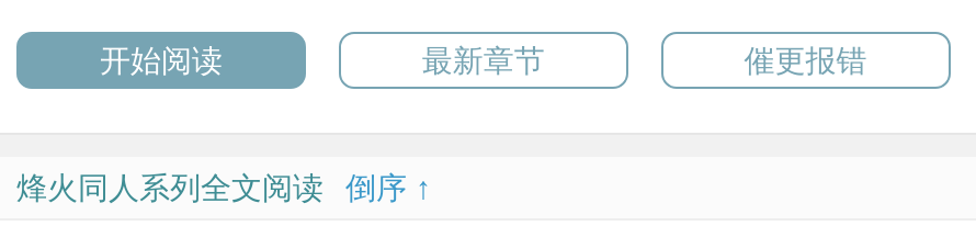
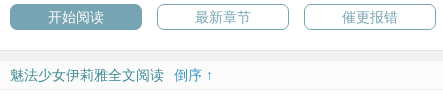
- 烽火同人系列全文阅读
+ 魅法少女伊莉雅全文阅读
